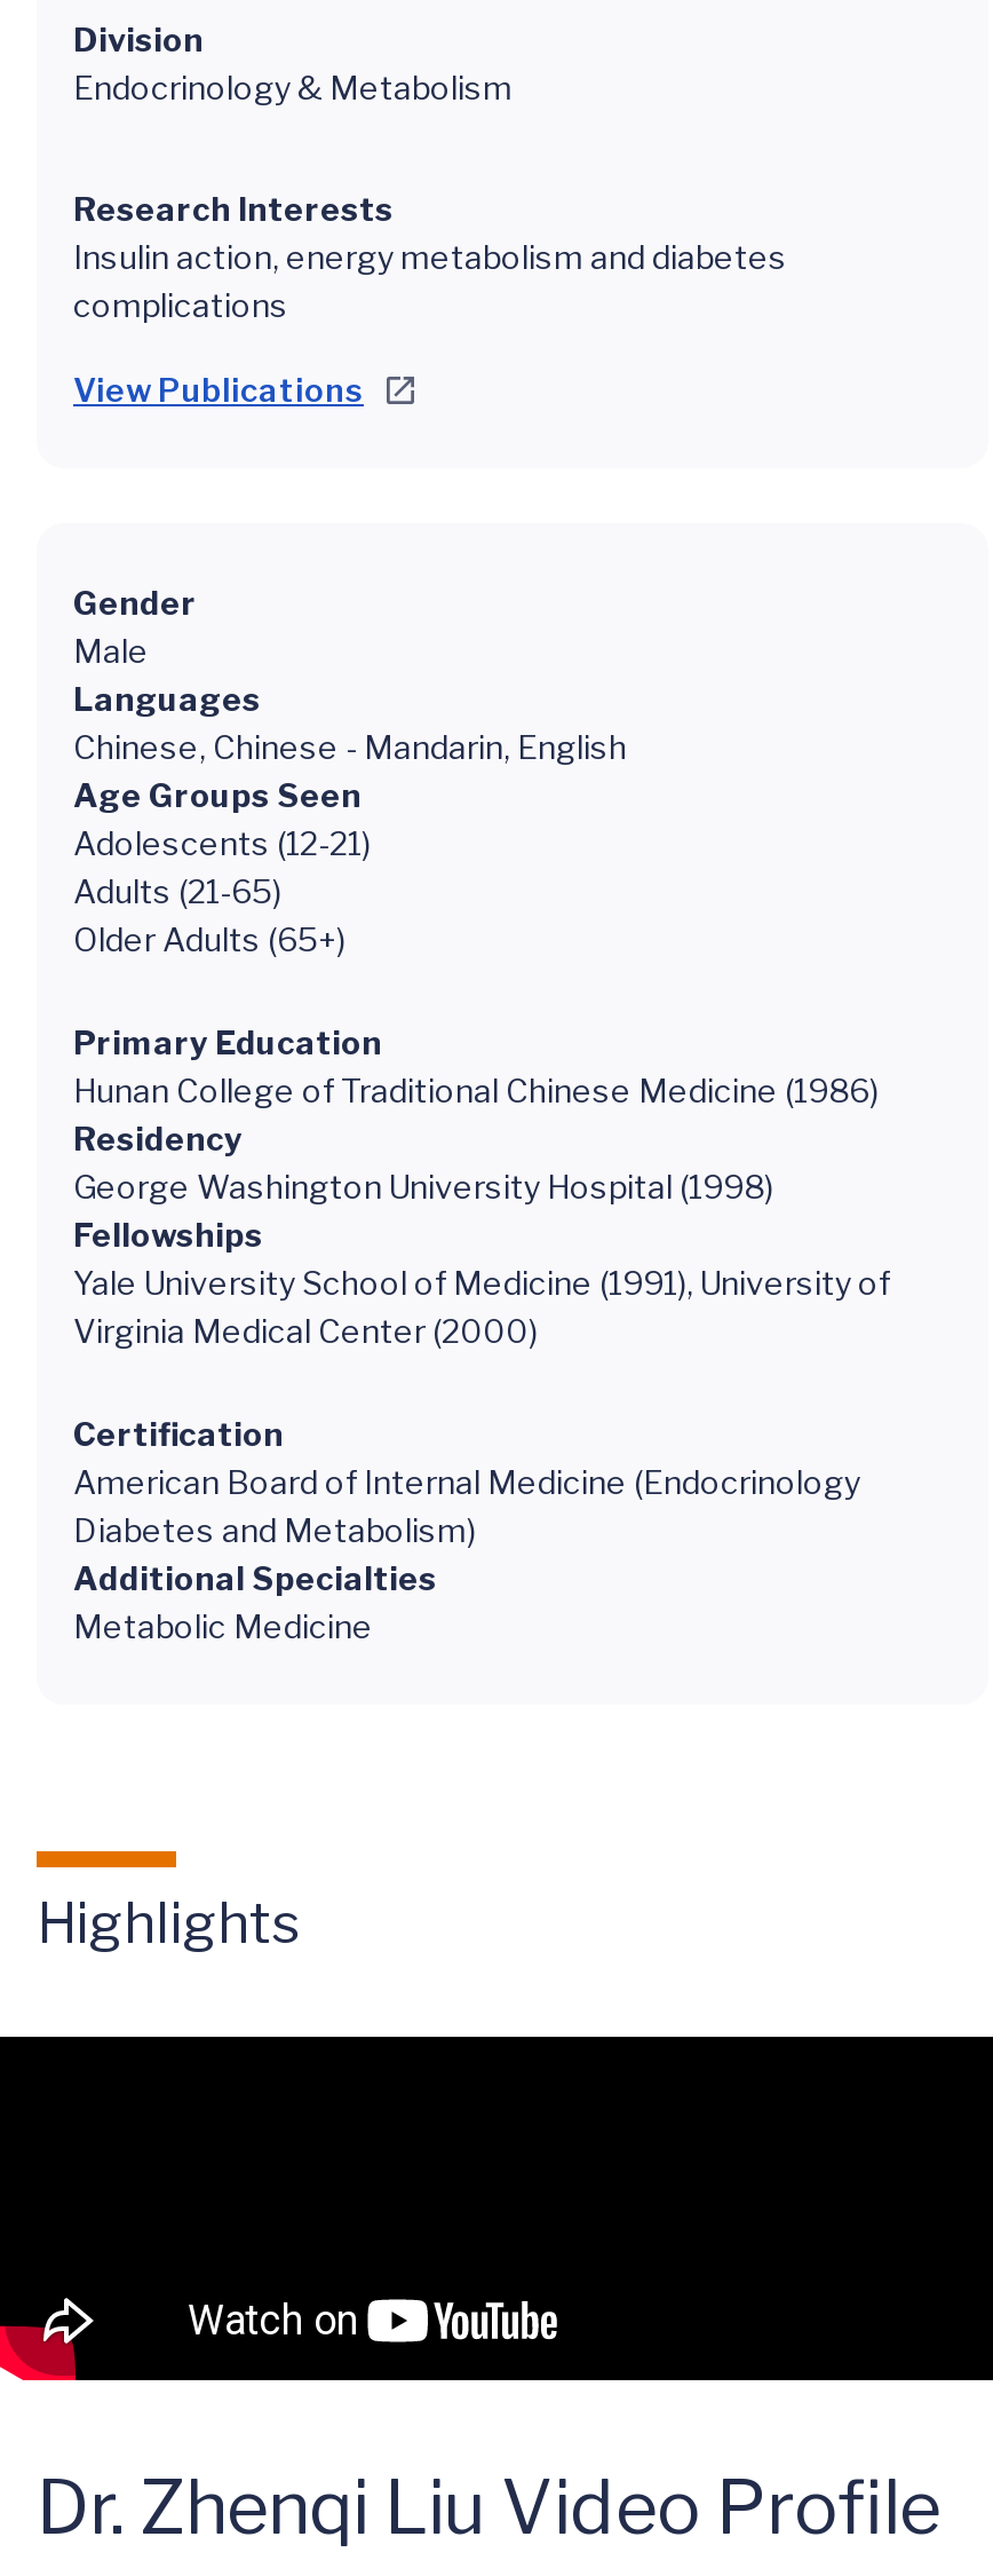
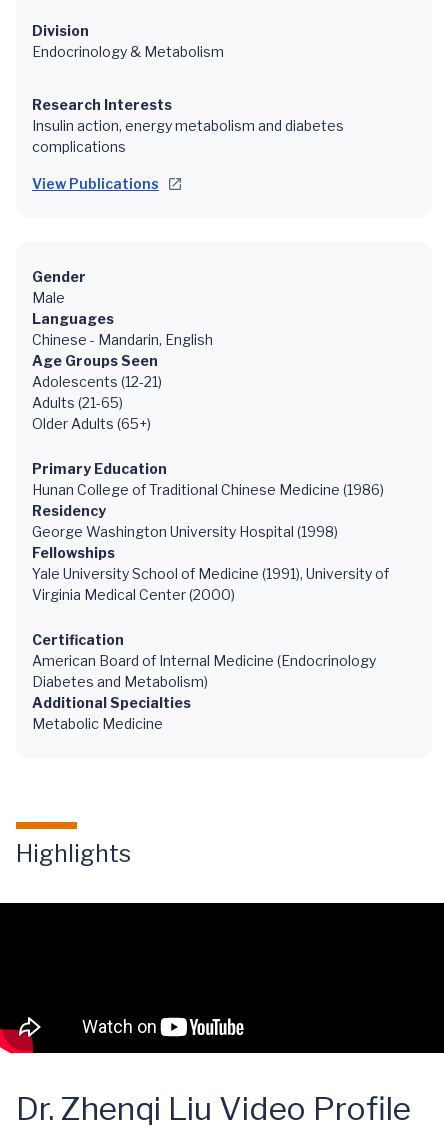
- Chinese, Chinese - Mandarin, English
+ Chinese - Mandarin, English
